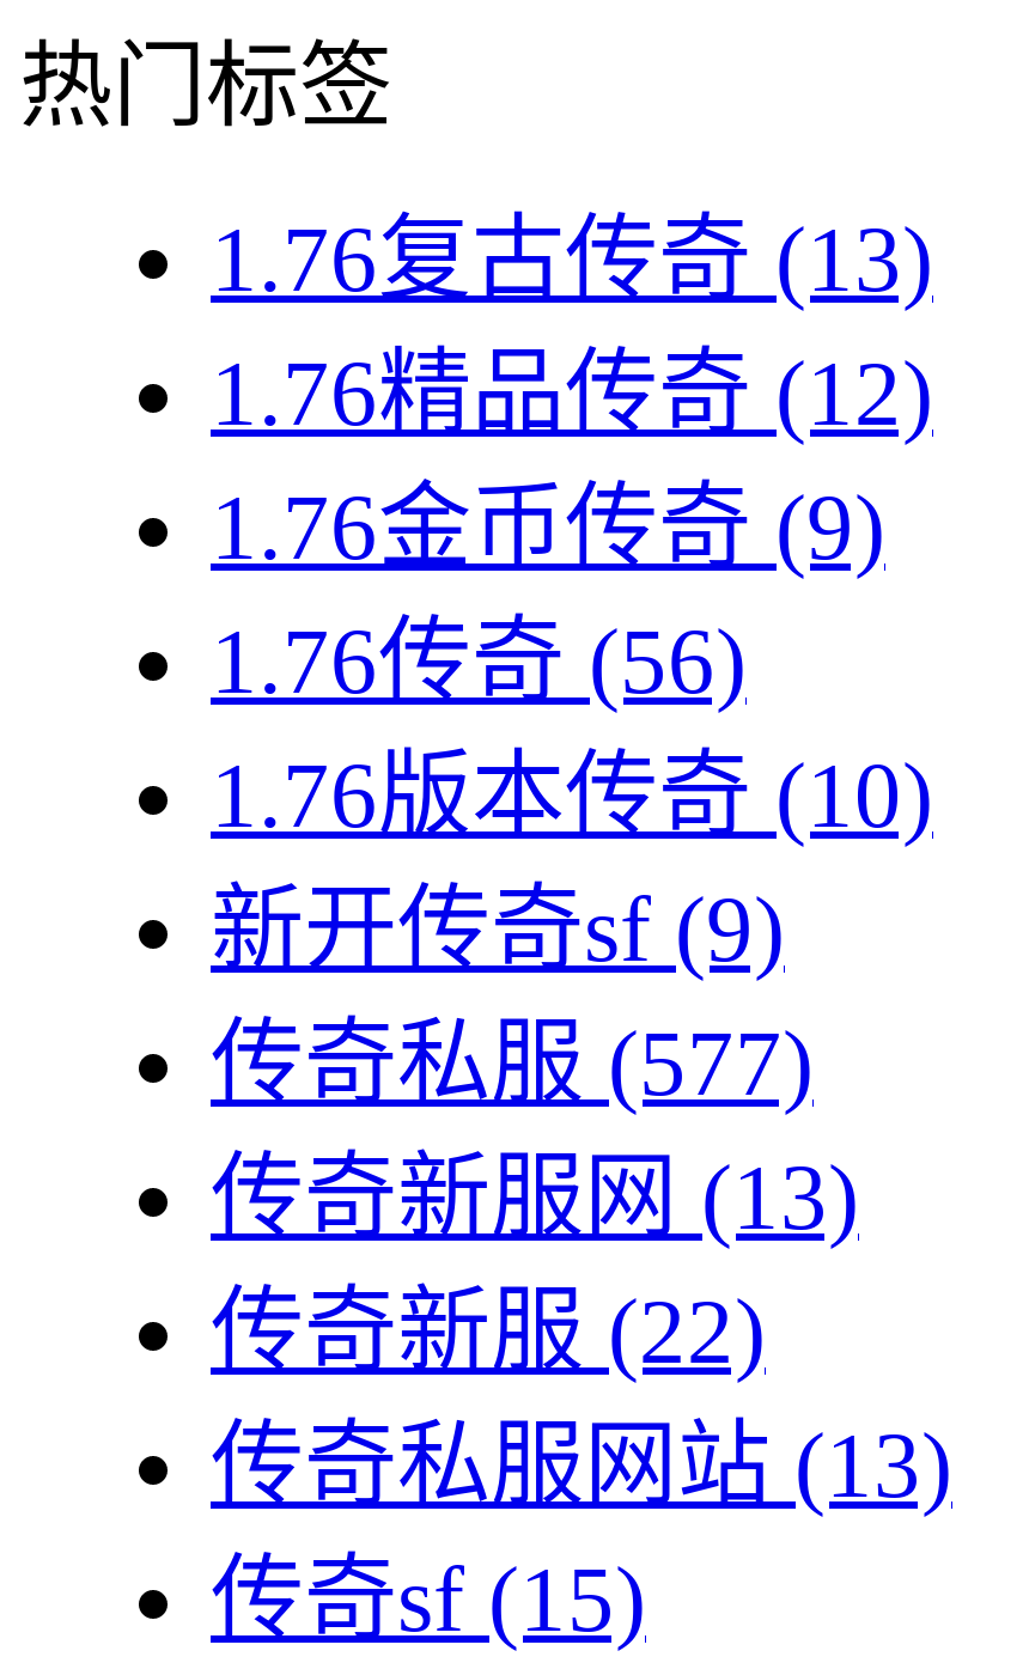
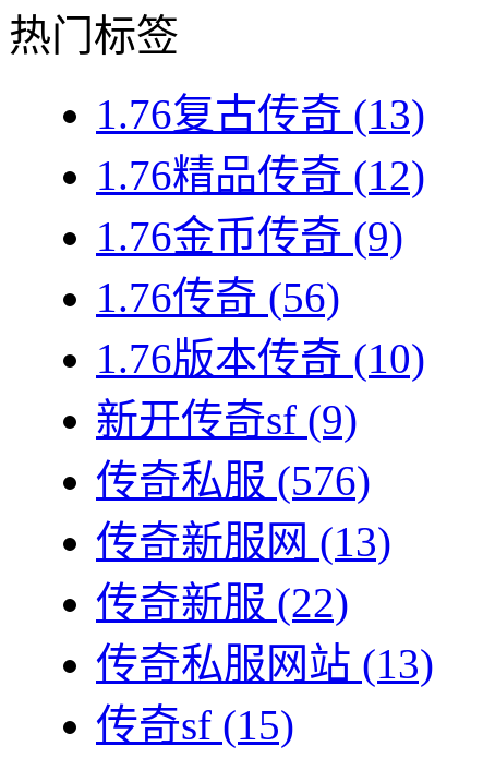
- 传奇私服(577)
+ 传奇私服(576)
